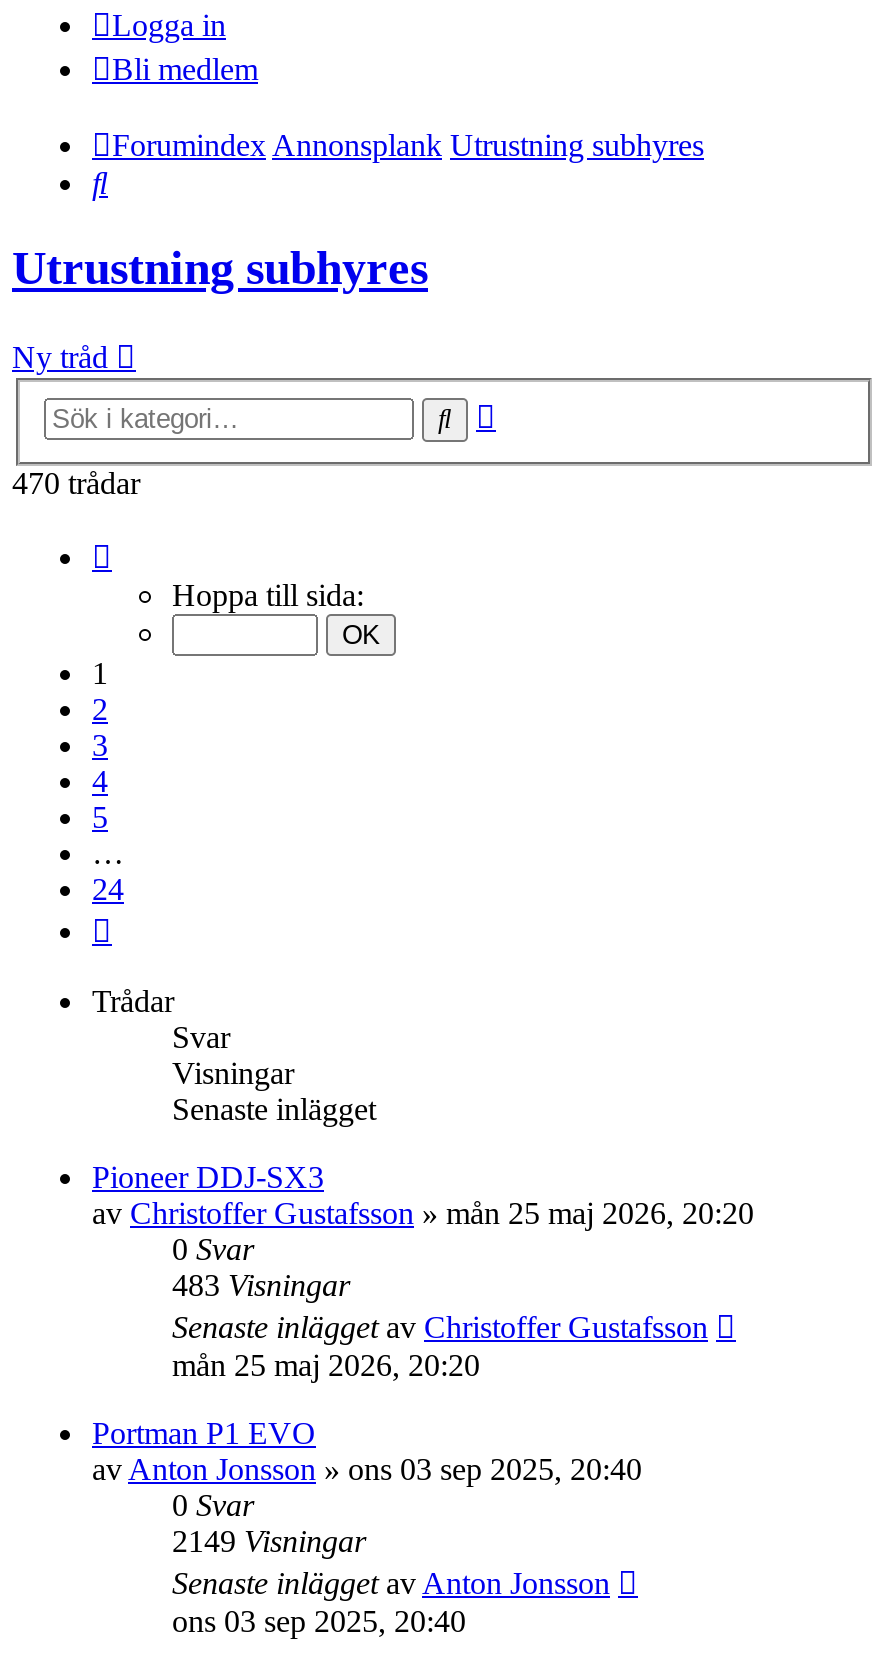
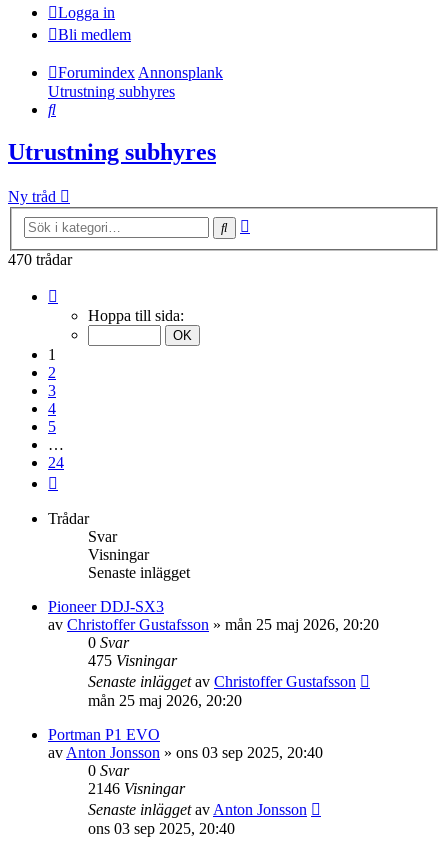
- 483 Visningar
+ 475 Visningar

- 2149 Visningar
+ 2146 Visningar
